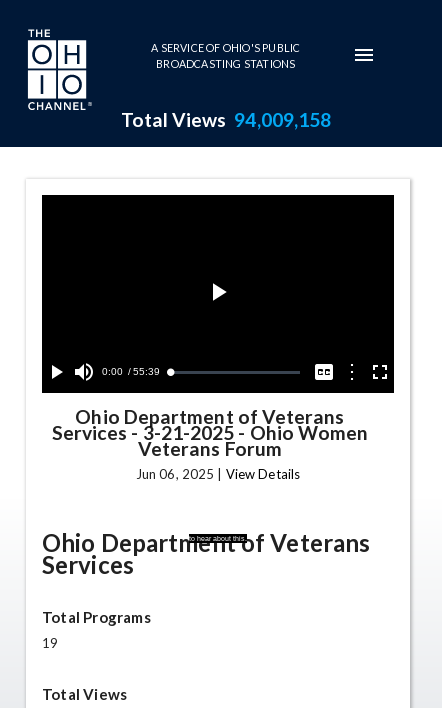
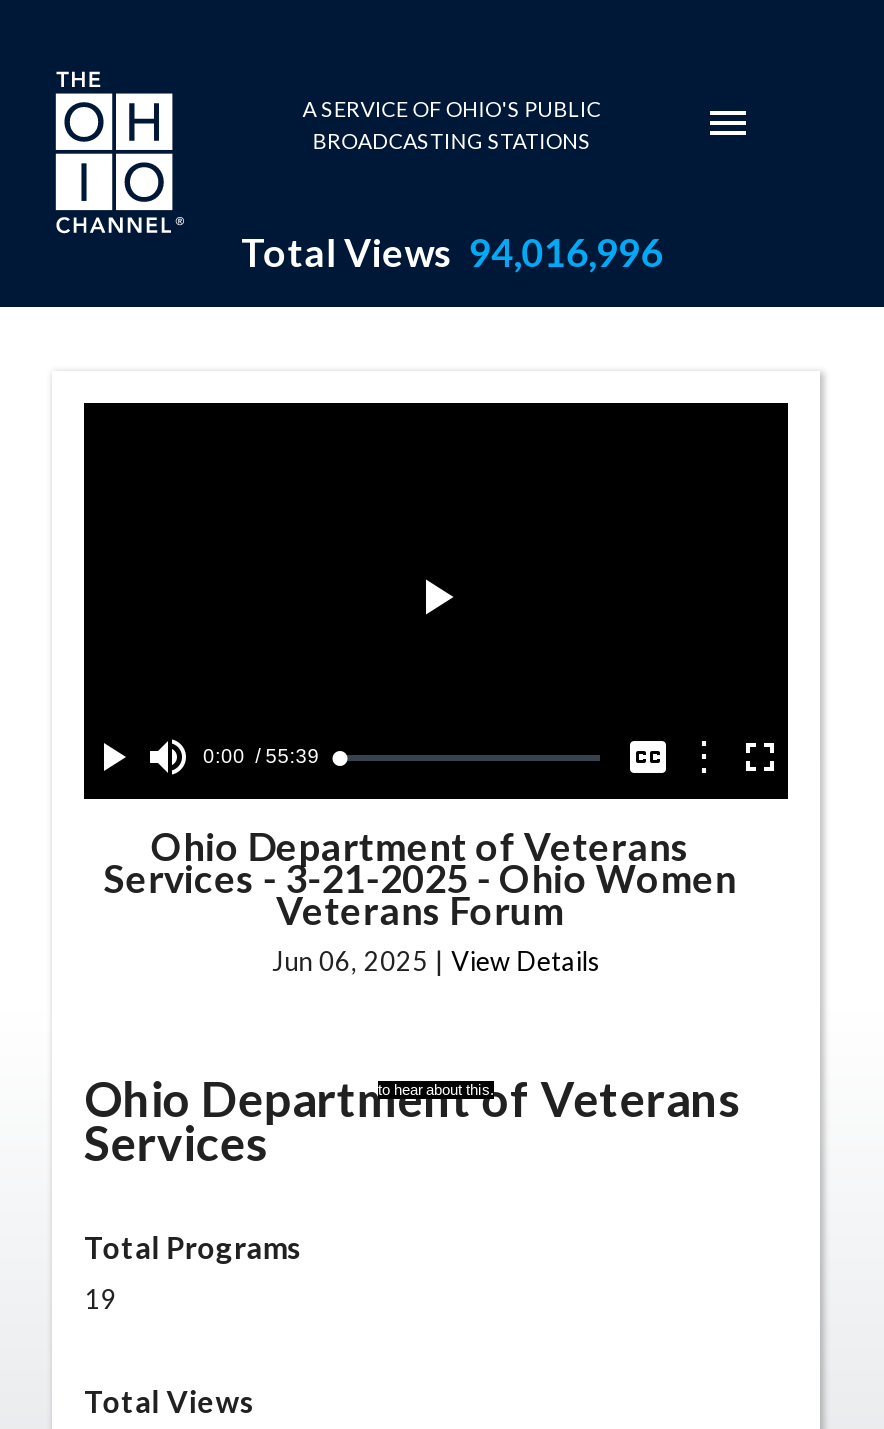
- Total Views 94,009,158
+ Total Views 94,016,996
